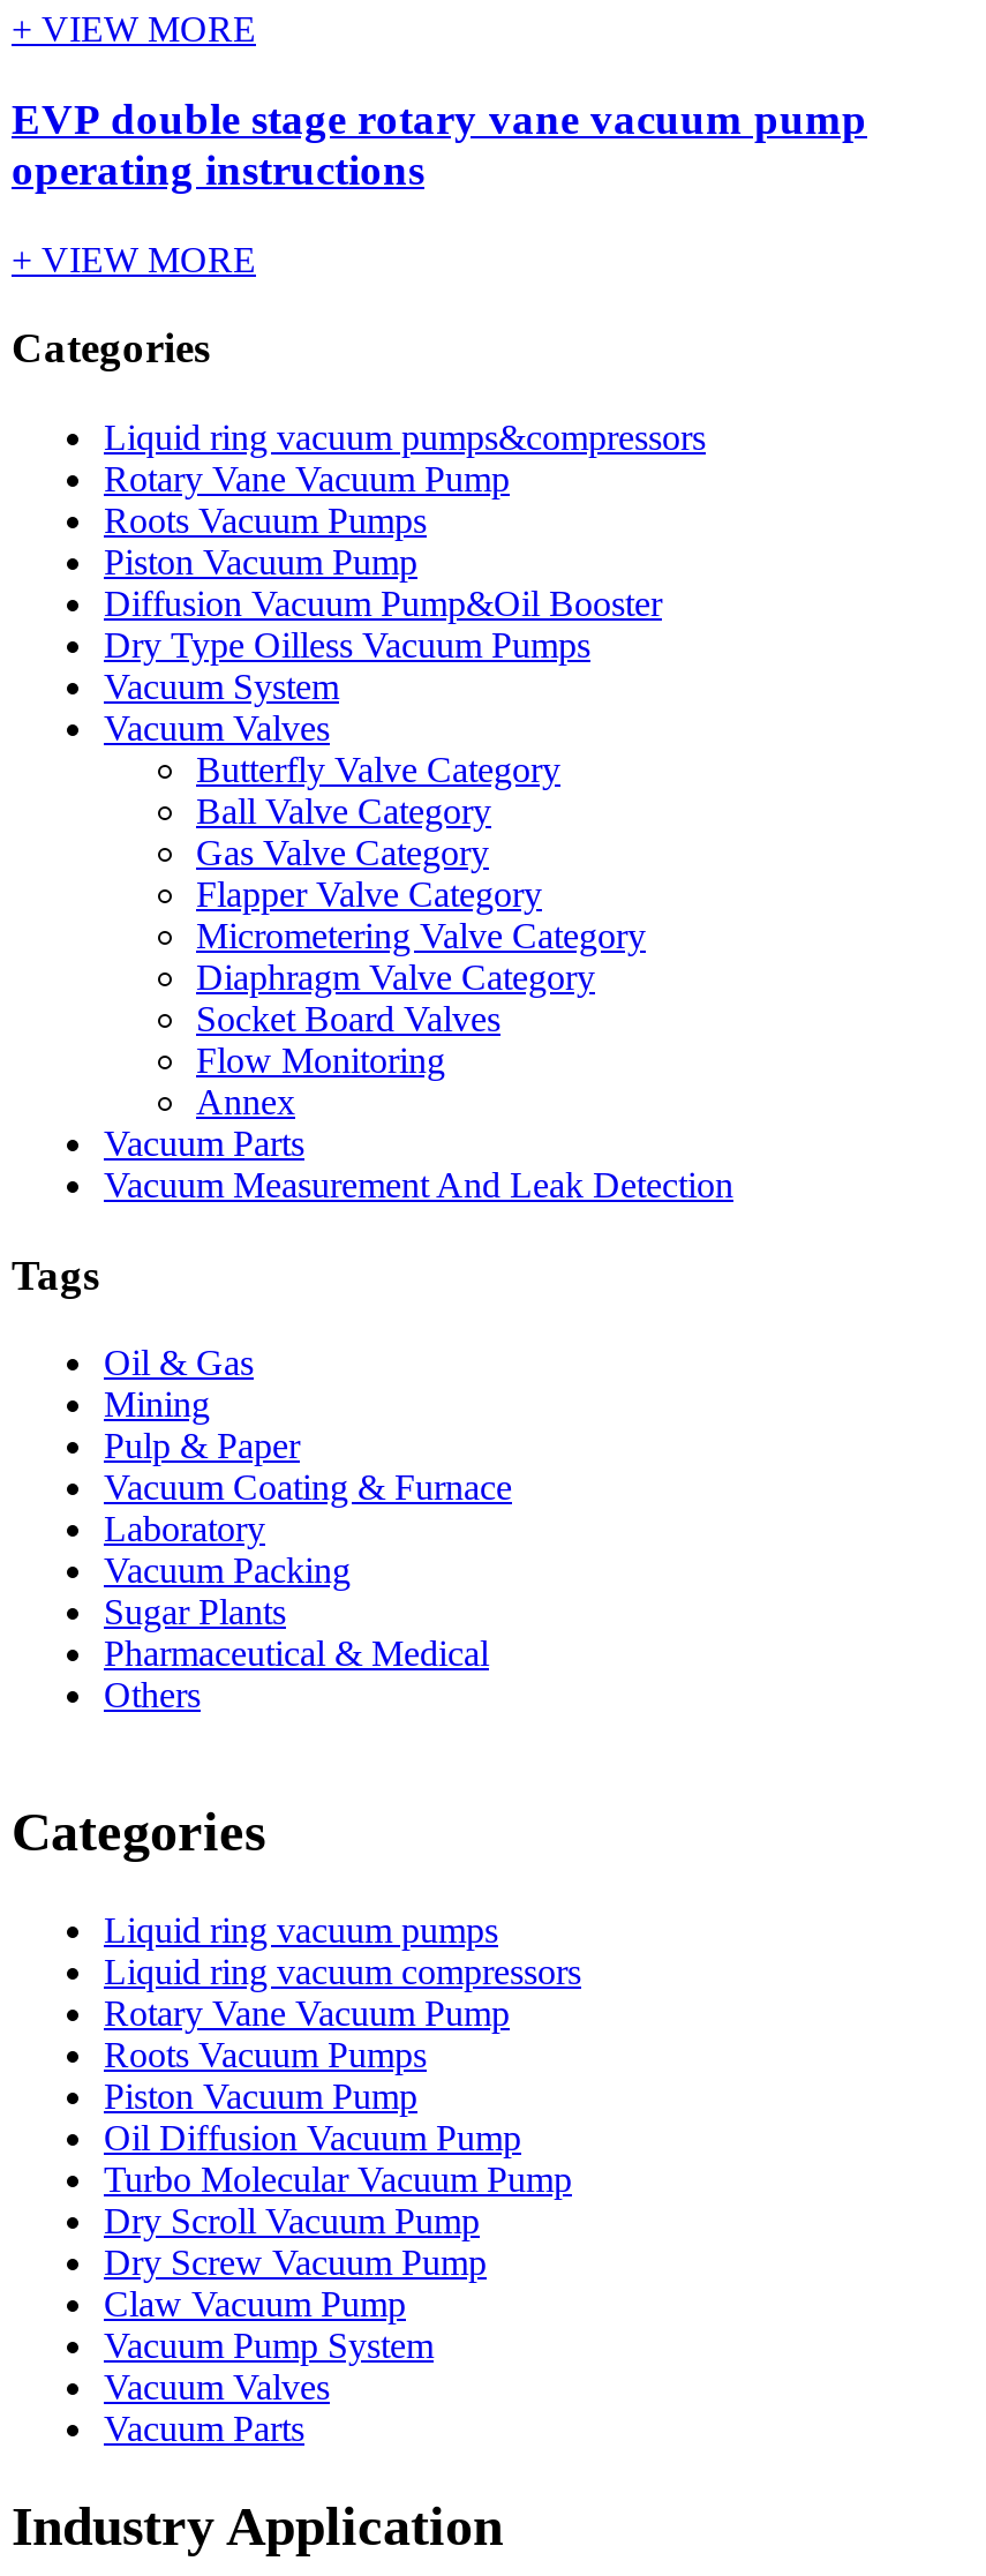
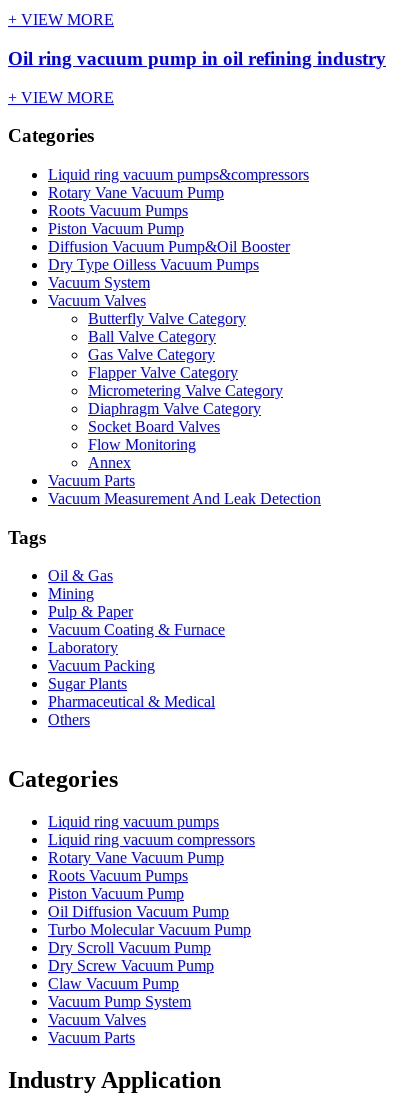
- EVP double stage rotary vane vacuum pump
- operating instructions
+ Oil ring vacuum pump in oil refining industry
